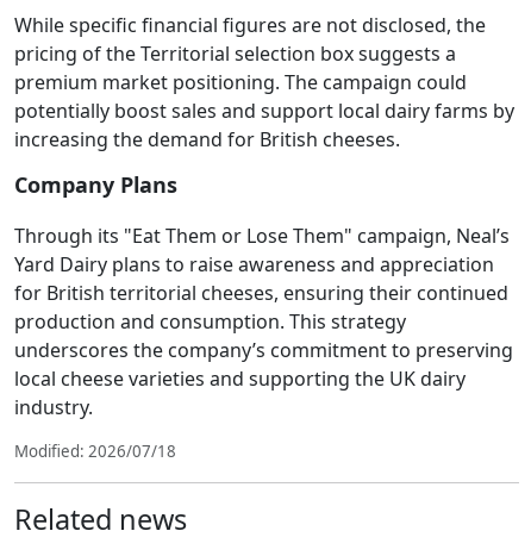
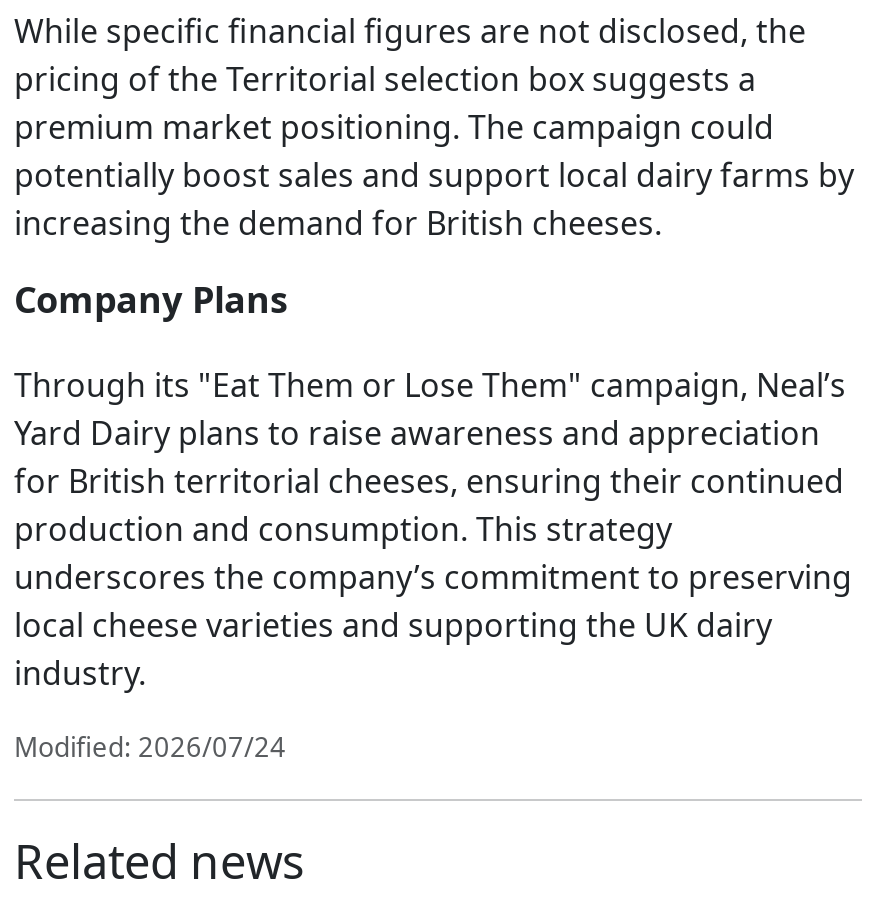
- Modified: 2026/07/18
+ Modified: 2026/07/24
